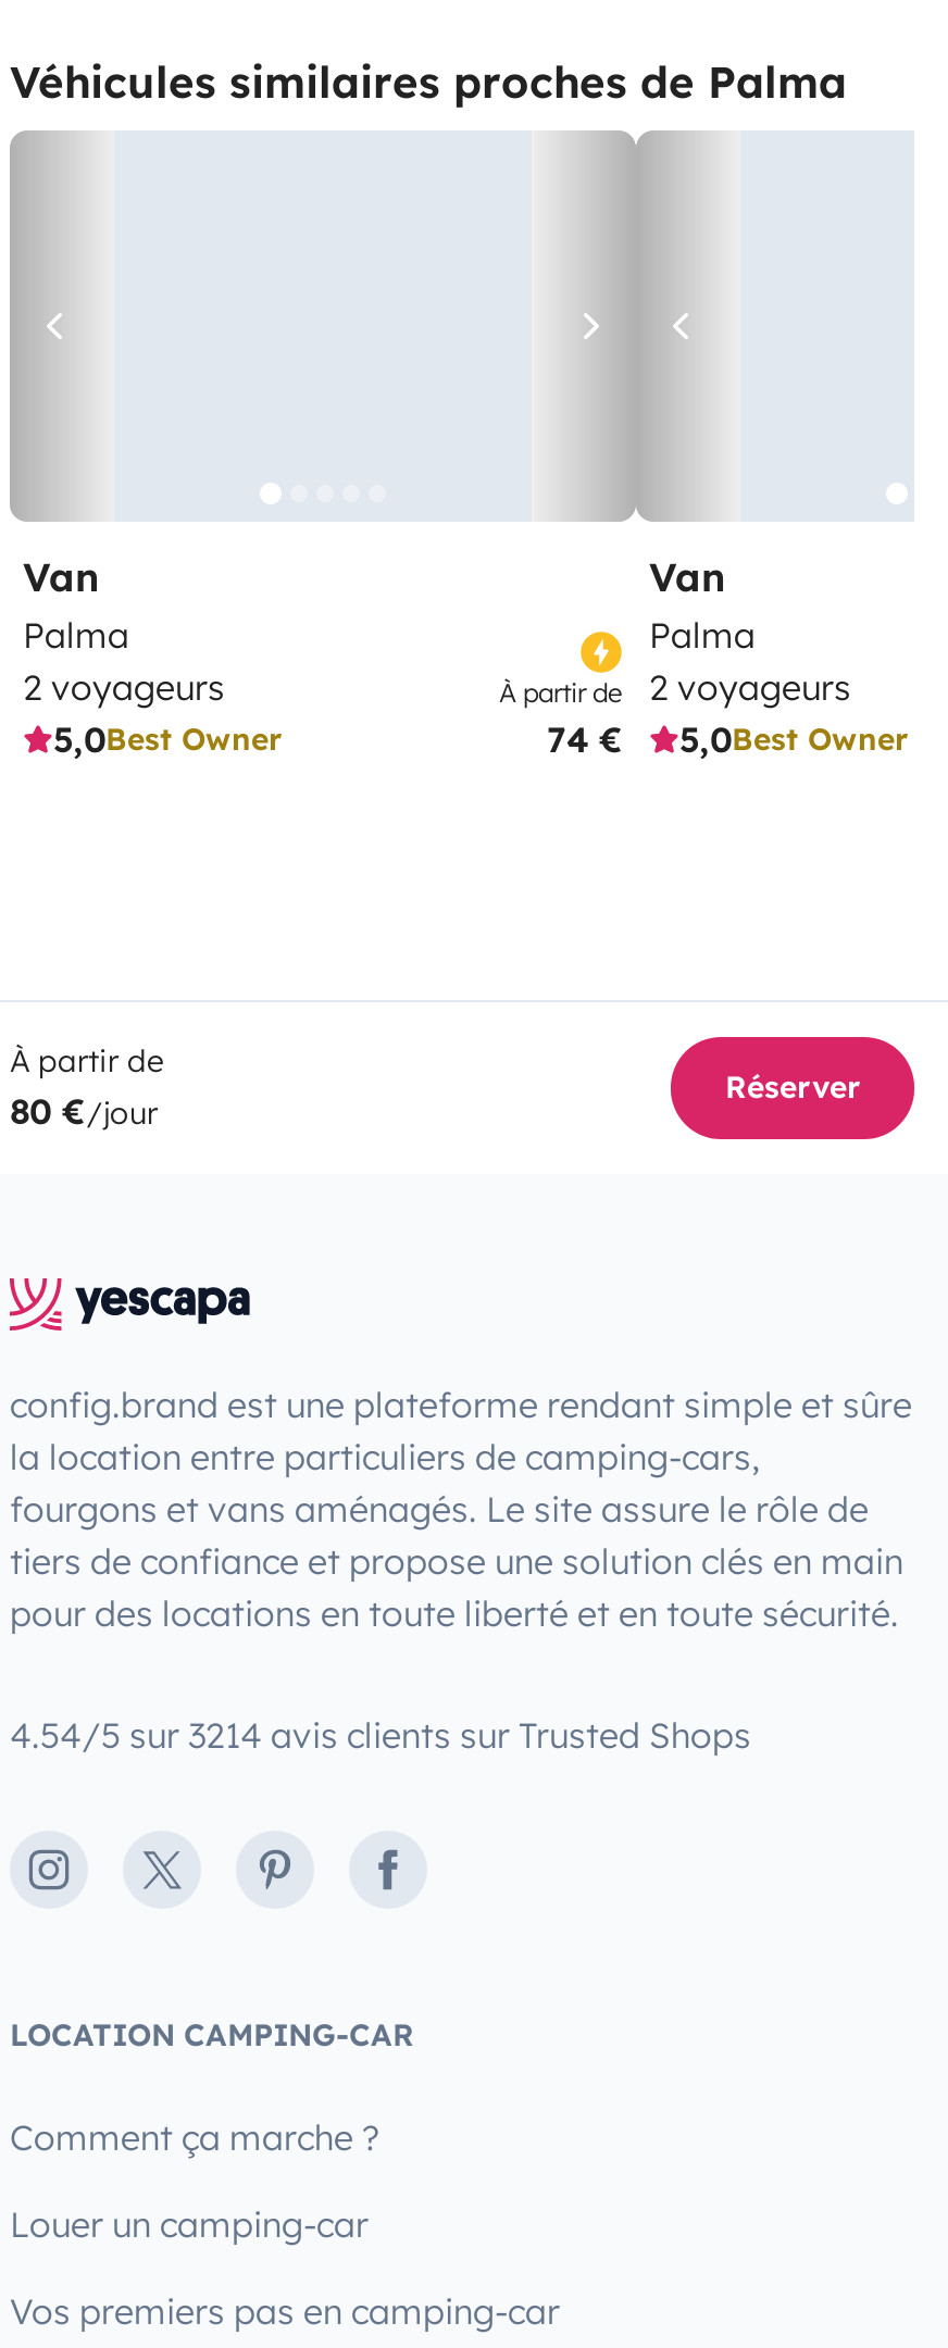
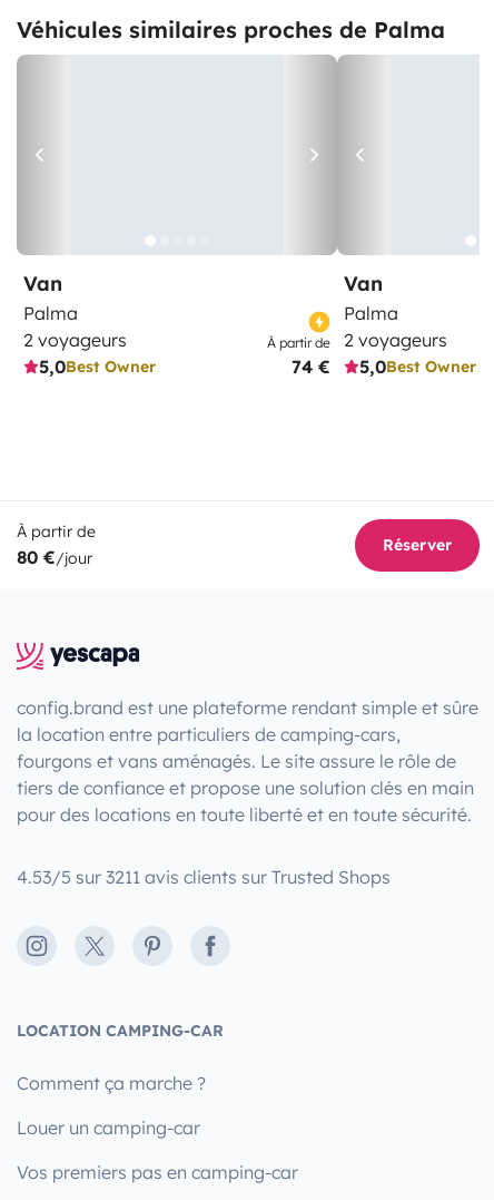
- 4.54/5 sur 3214 avis clients sur Trusted Shops
+ 4.53/5 sur 3211 avis clients sur Trusted Shops
